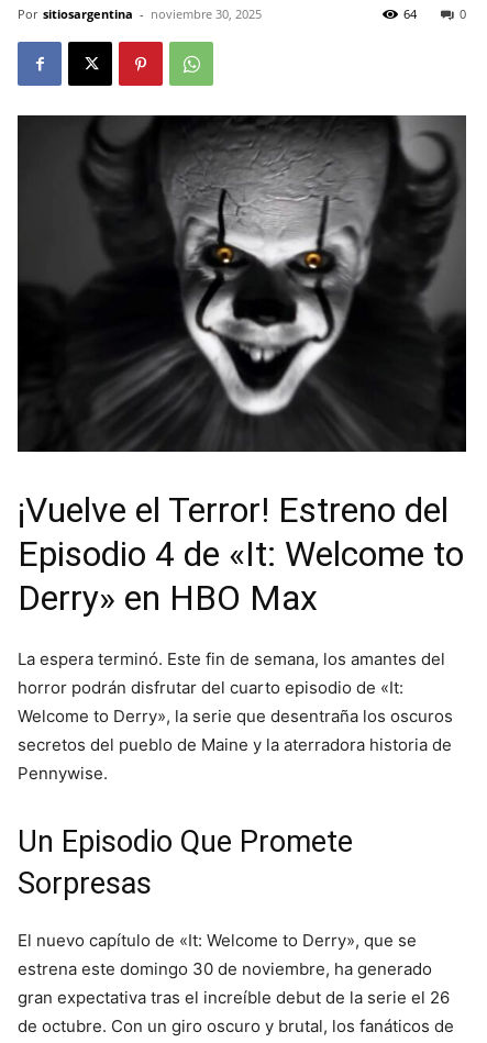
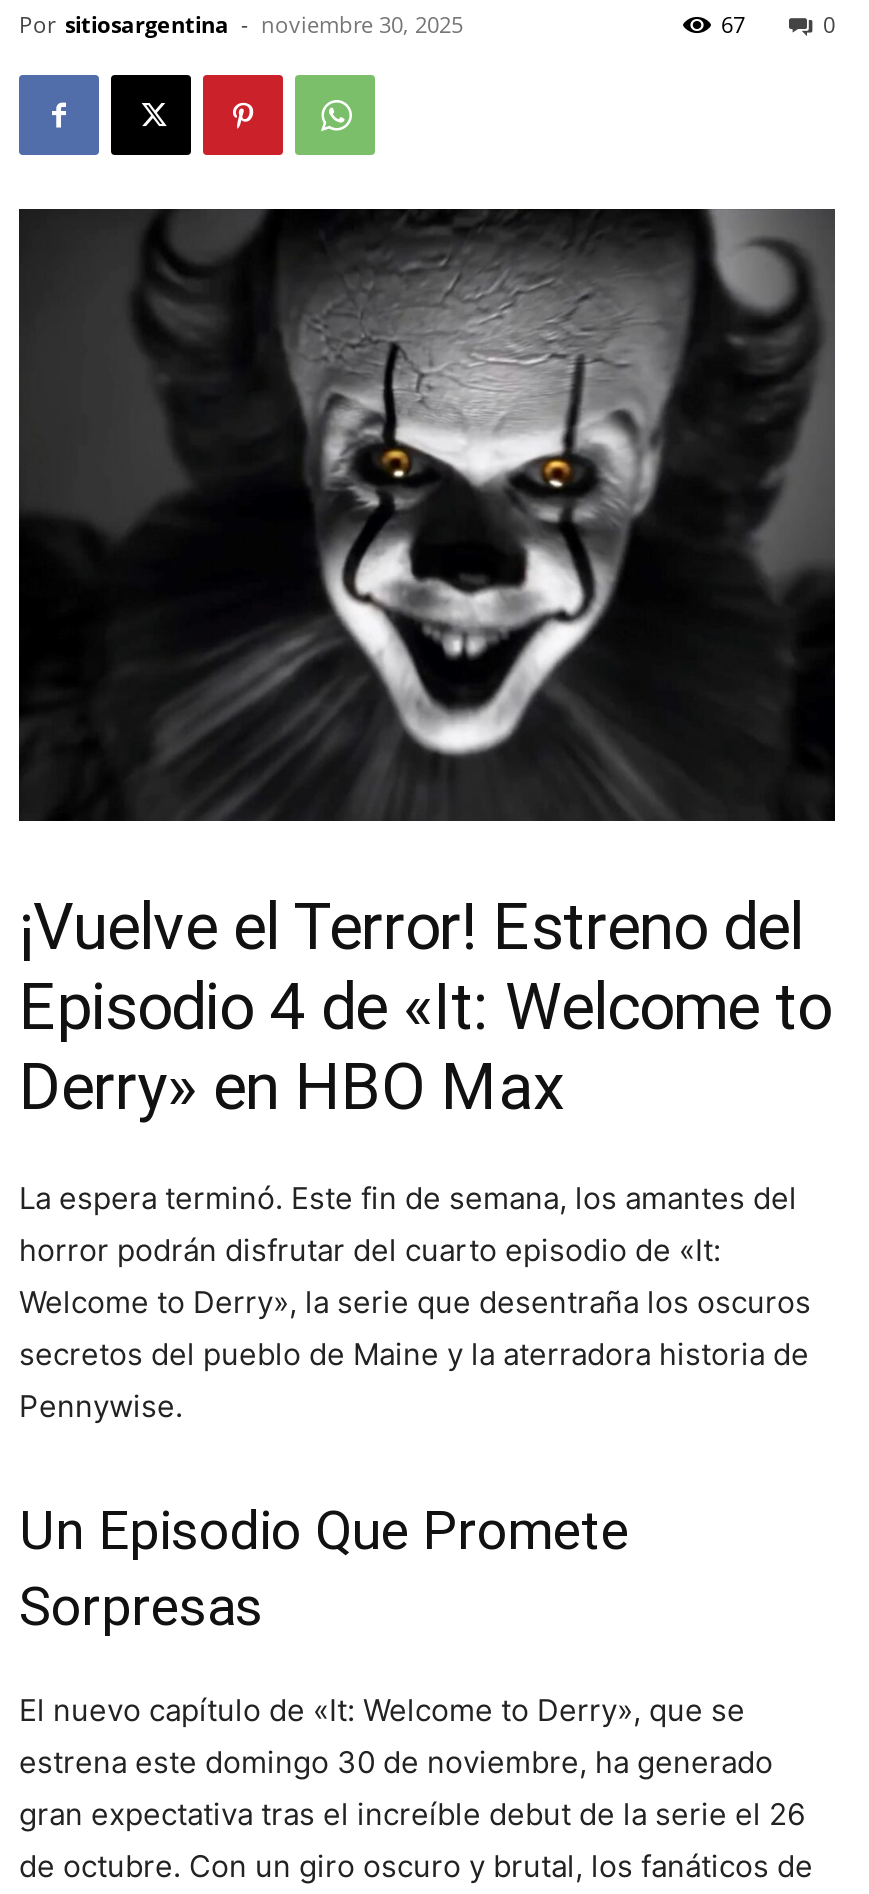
- 64
+ 67
